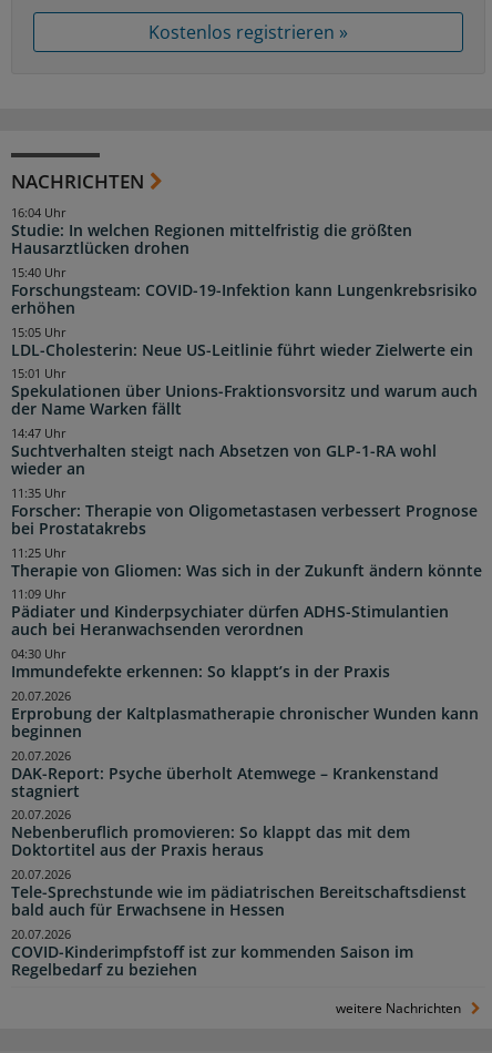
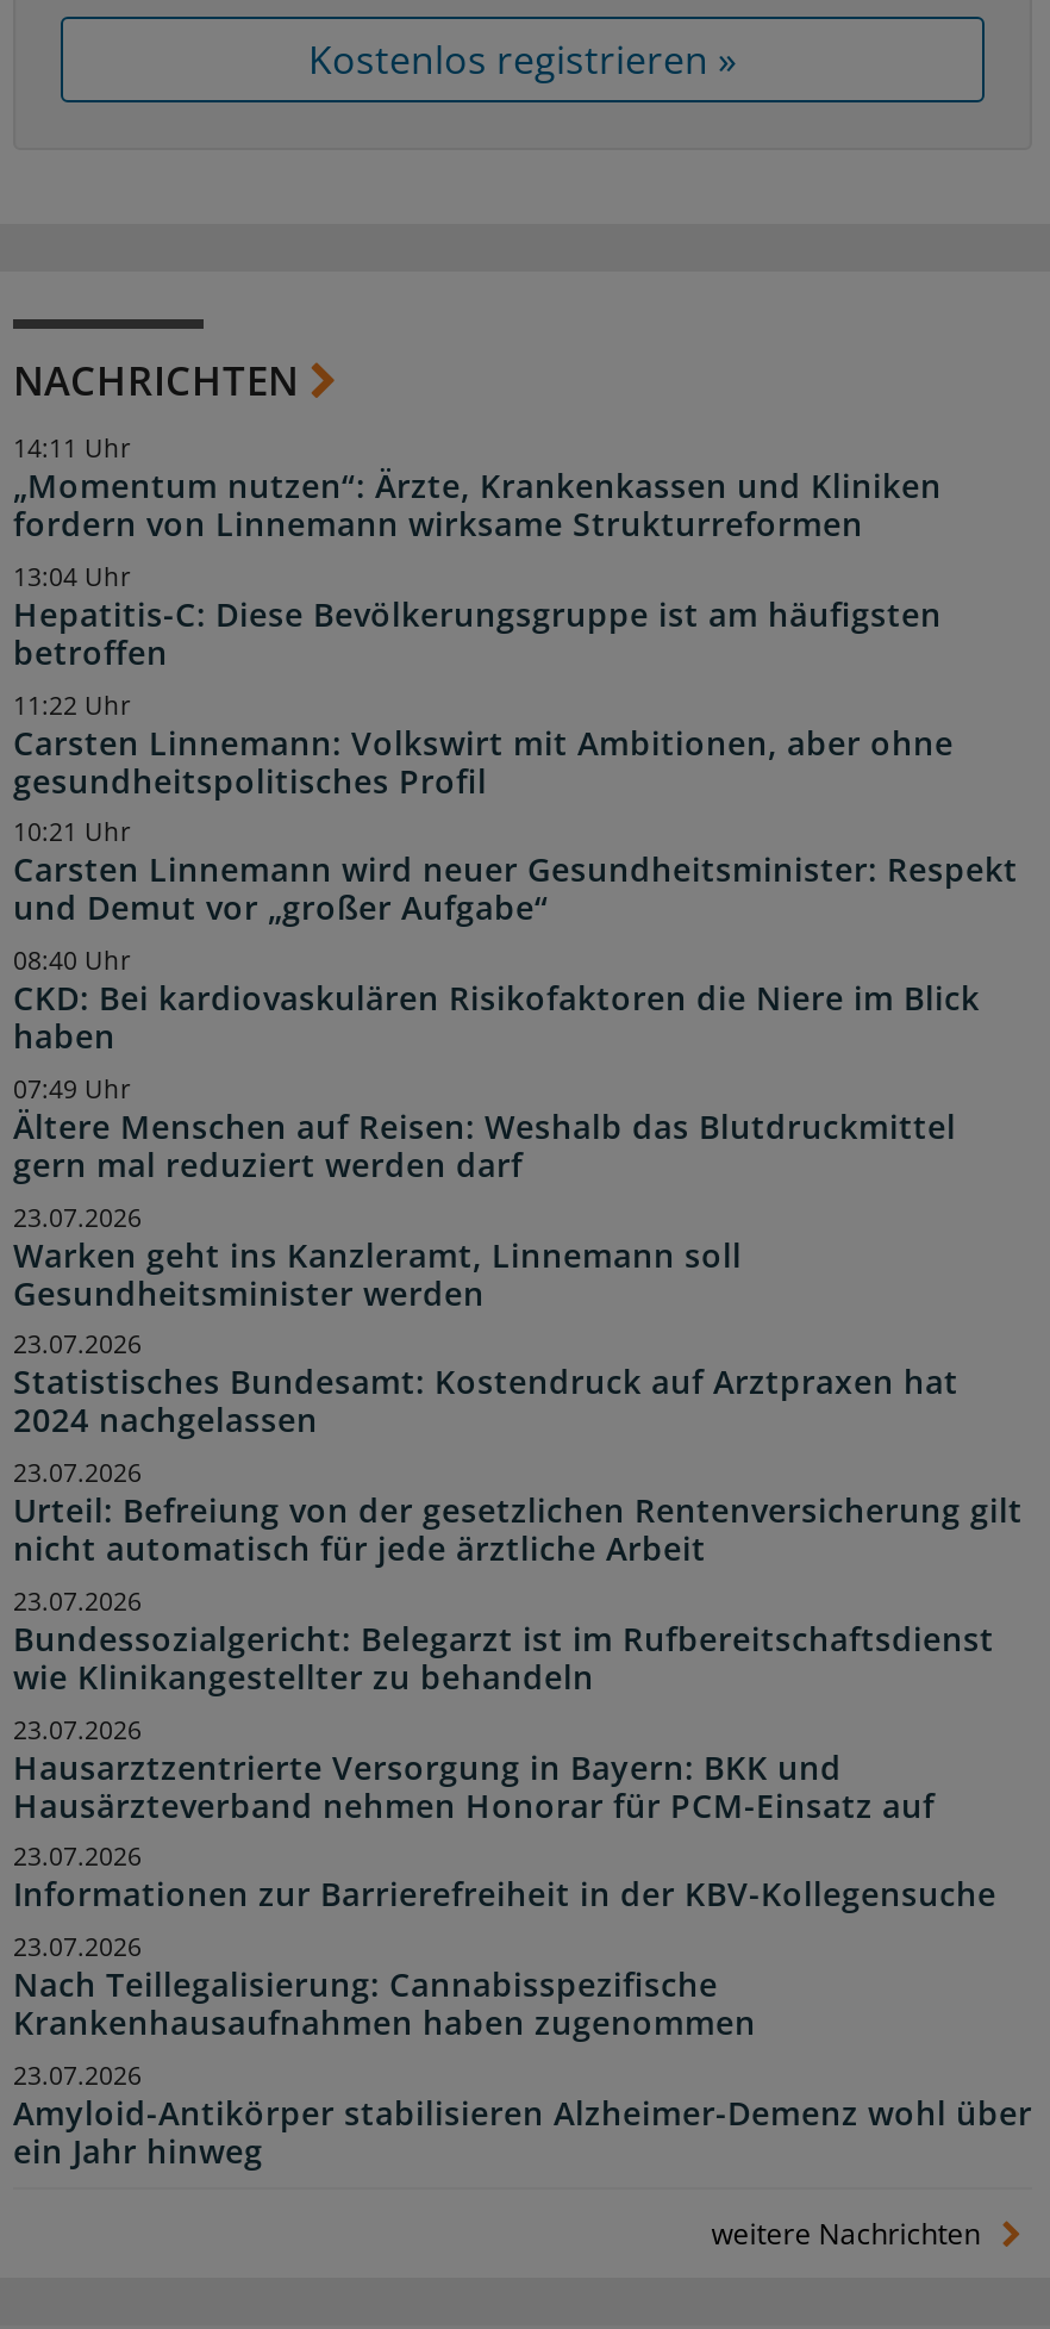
- 16:04 Uhr
+ 14:11 Uhr

- Studie: In welchen Regionen mittelfristig die größten
- Hausarztlücken drohen
+ „Momentum nutzen“: Ärzte, Krankenkassen und Kliniken
+ fordern von Linnemann wirksame Strukturreformen

- 15:40 Uhr
+ 13:04 Uhr

- Forschungsteam: COVID-19-Infektion kann Lungenkrebsrisiko
- erhöhen
+ Hepatitis-C: Diese Bevölkerungsgruppe ist am häufigsten
+ betroffen

- 15:05 Uhr
+ 11:22 Uhr

- LDL-Cholesterin: Neue US-Leitlinie führt wieder Zielwerte ein
+ Carsten Linnemann: Volkswirt mit Ambitionen, aber ohne
+ gesundheitspolitisches Profil

- 15:01 Uhr
+ 10:21 Uhr

- Spekulationen über Unions-Fraktionsvorsitz und warum auch
- der Name Warken fällt
+ Carsten Linnemann wird neuer Gesundheitsminister: Respekt
+ und Demut vor „großer Aufgabe“

- 14:47 Uhr
+ 08:40 Uhr

- Suchtverhalten steigt nach Absetzen von GLP-1-RA wohl
- wieder an
+ CKD: Bei kardiovaskulären Risikofaktoren die Niere im Blick
+ haben

- 11:35 Uhr
+ 07:49 Uhr

- Forscher: Therapie von Oligometastasen verbessert Prognose
- bei Prostatakrebs
+ Ältere Menschen auf Reisen: Weshalb das Blutdruckmittel
+ gern mal reduziert werden darf

- 11:25 Uhr
+ 23.07.2026

- Therapie von Gliomen: Was sich in der Zukunft ändern könnte
+ Warken geht ins Kanzleramt, Linnemann soll
+ Gesundheitsminister werden

- 11:09 Uhr
+ 23.07.2026

- Pädiater und Kinderpsychiater dürfen ADHS-Stimulantien
- auch bei Heranwachsenden verordnen
+ Statistisches Bundesamt: Kostendruck auf Arztpraxen hat
+ 2024 nachgelassen

- 04:30 Uhr
+ 23.07.2026

- Immundefekte erkennen: So klappt’s in der Praxis
+ Urteil: Befreiung von der gesetzlichen Rentenversicherung gilt
+ nicht automatisch für jede ärztliche Arbeit

- 20.07.2026
+ 23.07.2026

- Erprobung der Kaltplasmatherapie chronischer Wunden kann
- beginnen
+ Bundessozialgericht: Belegarzt ist im Rufbereitschaftsdienst
+ wie Klinikangestellter zu behandeln

- 20.07.2026
+ 23.07.2026

- DAK-Report: Psyche überholt Atemwege – Krankenstand
- stagniert
+ Hausarztzentrierte Versorgung in Bayern: BKK und
+ Hausärzteverband nehmen Honorar für PCM-Einsatz auf

- 20.07.2026
+ 23.07.2026

- Nebenberuflich promovieren: So klappt das mit dem
- Doktortitel aus der Praxis heraus
+ Informationen zur Barrierefreiheit in der KBV-Kollegensuche

- 20.07.2026
+ 23.07.2026

- Tele-Sprechstunde wie im pädiatrischen Bereitschaftsdienst
- bald auch für Erwachsene in Hessen
+ Nach Teillegalisierung: Cannabisspezifische
+ Krankenhausaufnahmen haben zugenommen

- 20.07.2026
+ 23.07.2026

- COVID-Kinderimpfstoff ist zur kommenden Saison im
- Regelbedarf zu beziehen
+ Amyloid-Antikörper stabilisieren Alzheimer-Demenz wohl über
+ ein Jahr hinweg
